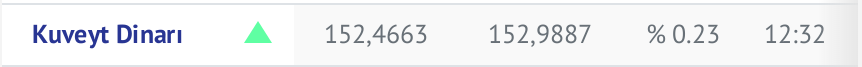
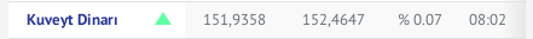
- 152,4663
+ 151,9358

- 152,9887
+ 152,4647

- % 0.23
+ % 0.07

- 12:32
+ 08:02
